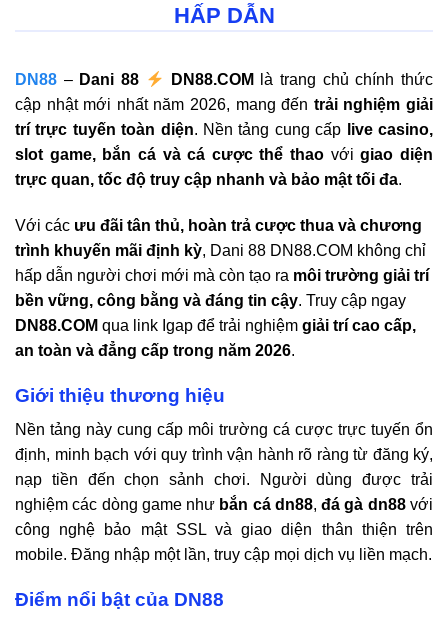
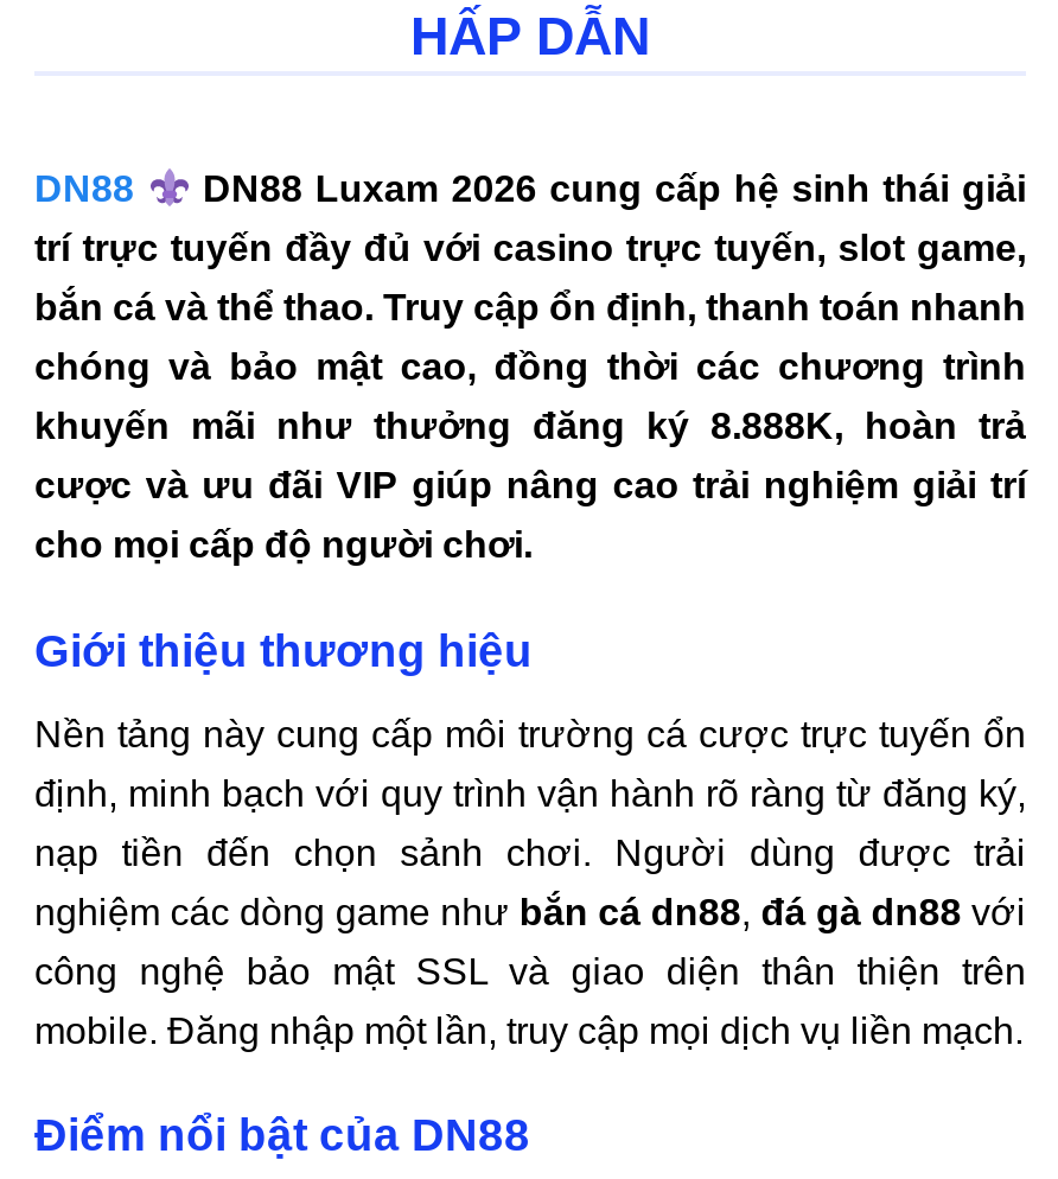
- DN88 – Dani 88
- DN88.COM là trang chủ chính thức
- cập nhật mới nhất năm 2026, mang đến trải nghiệm giải
- trí trực tuyến toàn diện. Nền tảng cung cấp live casino,
- slot game, bắn cá và cá cược thể thao với giao diện
- trực quan, tốc độ truy cập nhanh và bảo mật tối đa.
- Với các ưu đãi tân thủ, hoàn trả cược thua và chương
- trình khuyến mãi định kỳ, Dani 88 DN88.COM không chỉ
- hấp dẫn người chơi mới mà còn tạo ra môi trường giải trí
- bền vững, công bằng và đáng tin cậy. Truy cập ngay
- DN88.COM qua link Igap để trải nghiệm giải trí cao cấp,
- an toàn và đẳng cấp trong năm 2026.
+ DN88
+ DN88 Luxam 2026 cung cấp hệ sinh thái giải
+ trí trực tuyến đầy đủ với casino trực tuyến, slot game,
+ bắn cá và thể thao. Truy cập ổn định, thanh toán nhanh
+ chóng và bảo mật cao, đồng thời các chương trình
+ khuyến mãi như thưởng đăng ký 8.888K, hoàn trả
+ cược và ưu đãi VIP giúp nâng cao trải nghiệm giải trí
+ cho mọi cấp độ người chơi.
